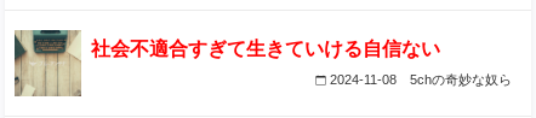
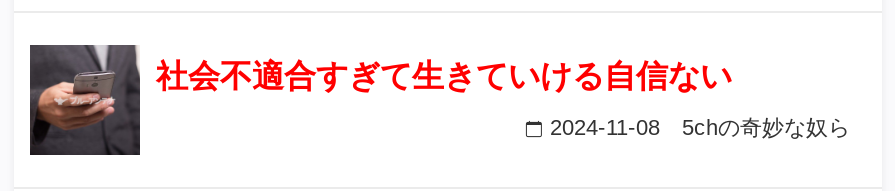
- [image]
+ [image]
